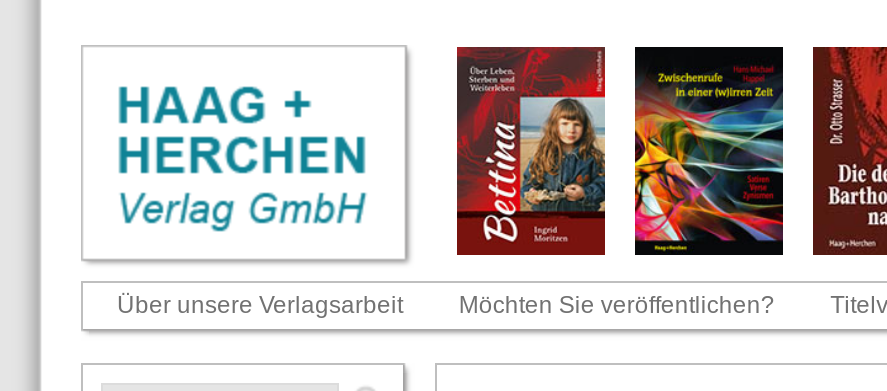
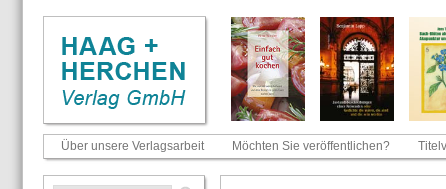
- [image]
+ [image]

- [image]
+ [image]

- [image]
+ [image]
